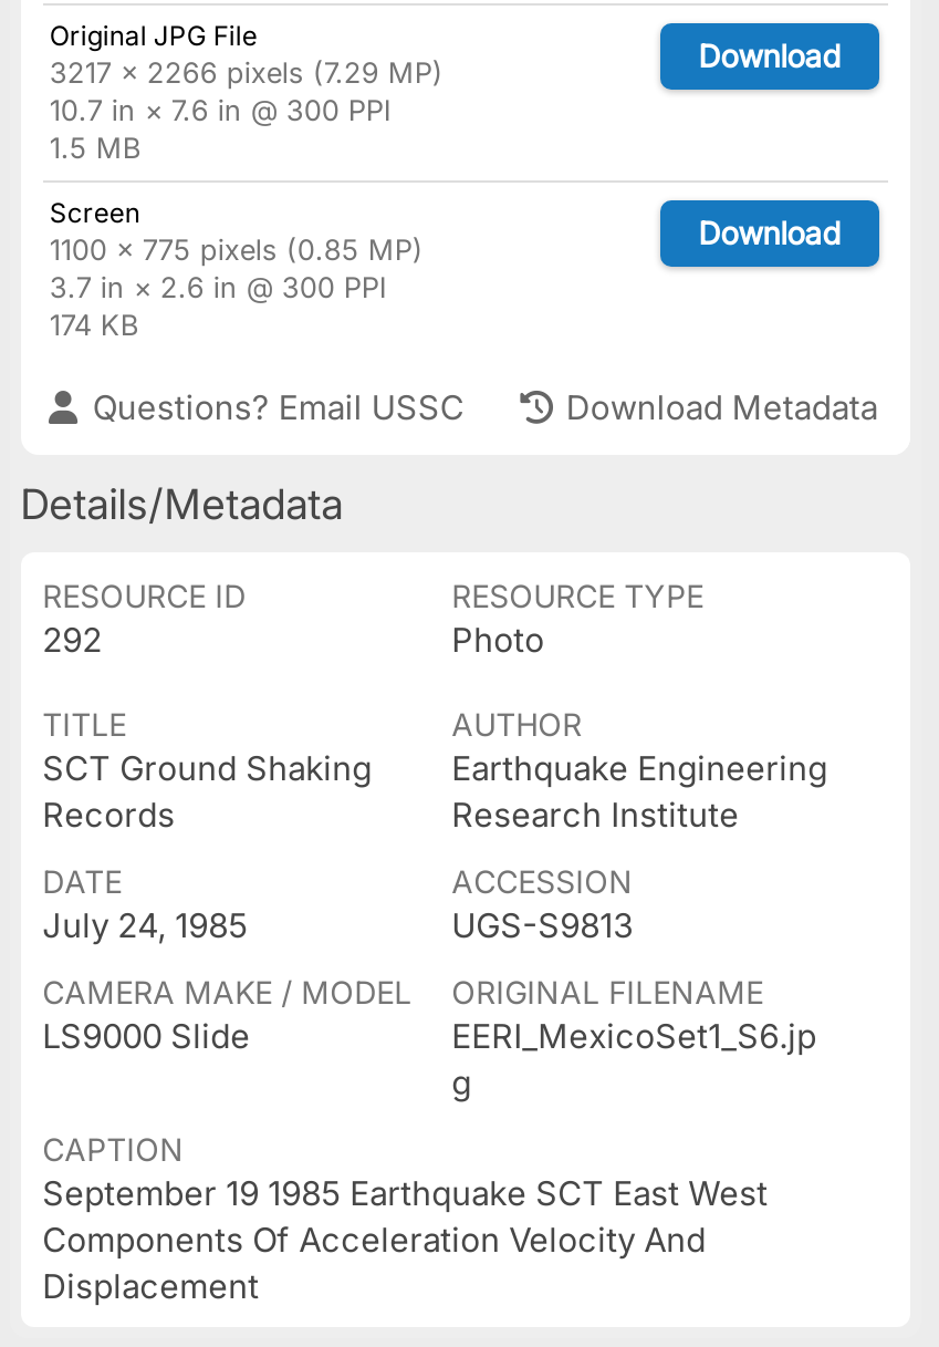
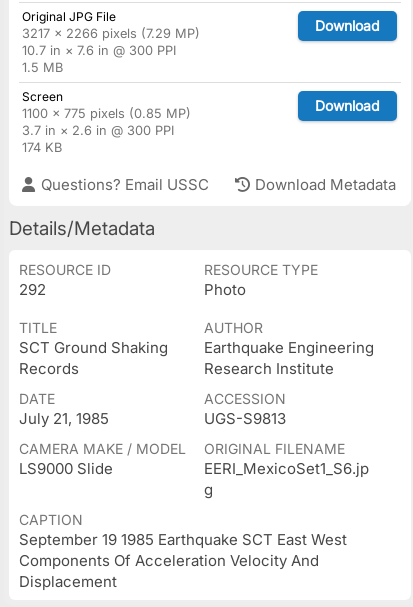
- July 24, 1985
+ July 21, 1985
